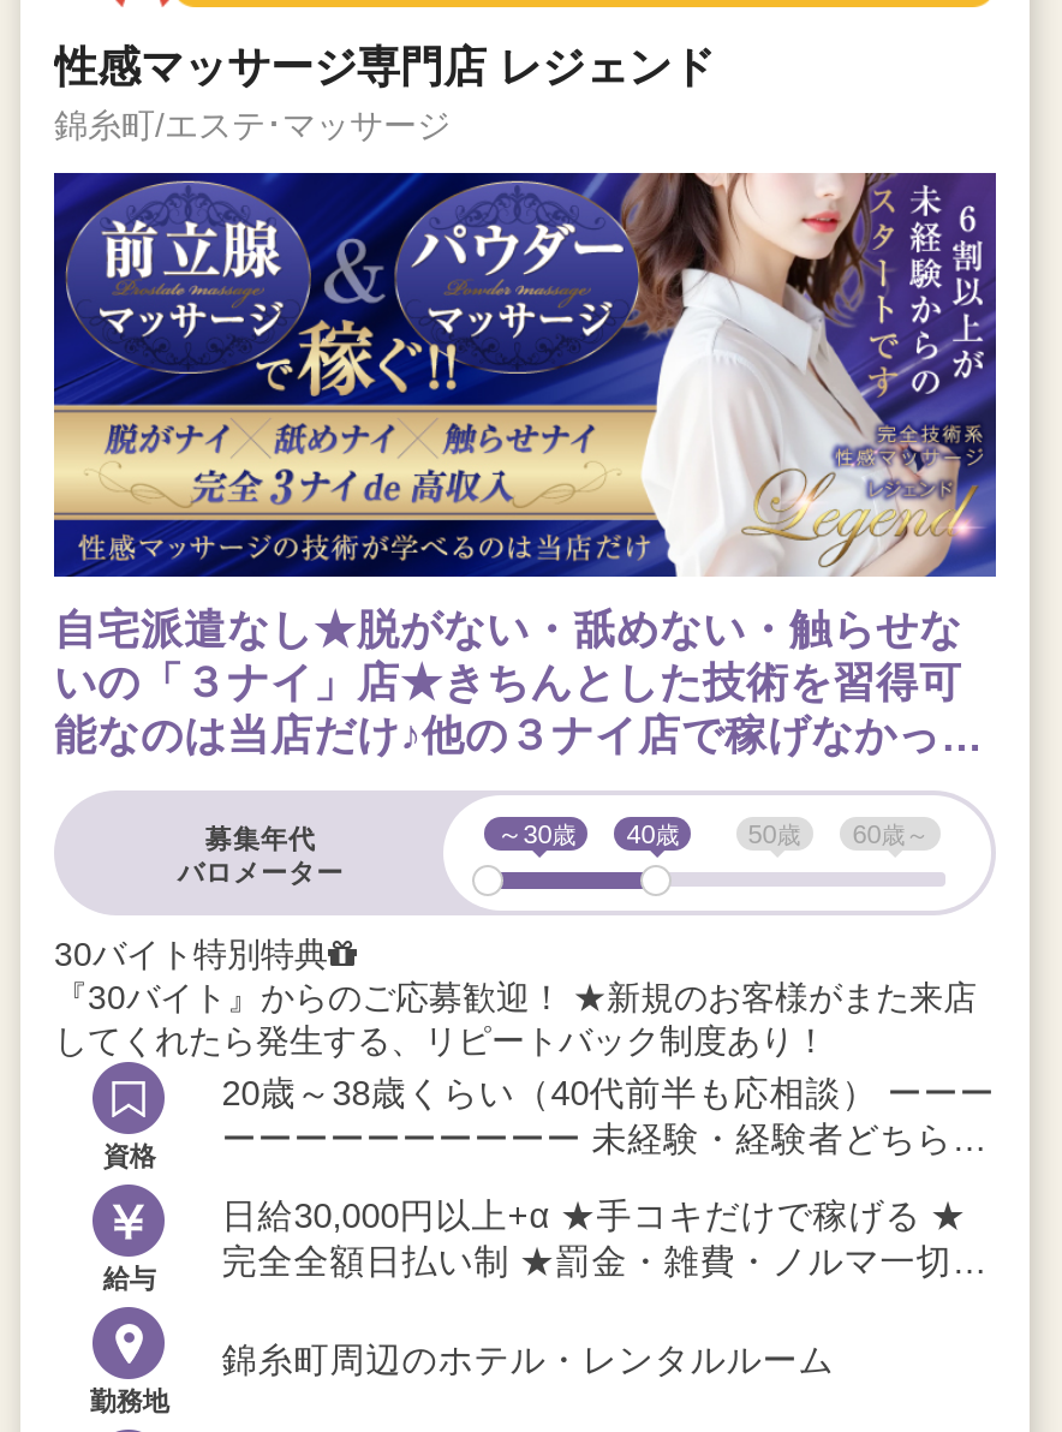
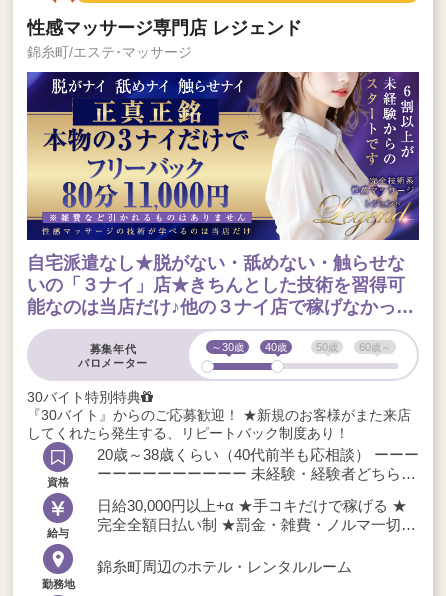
- [image]
+ [image]
